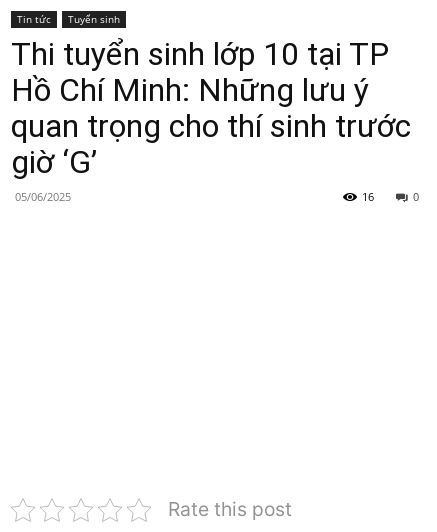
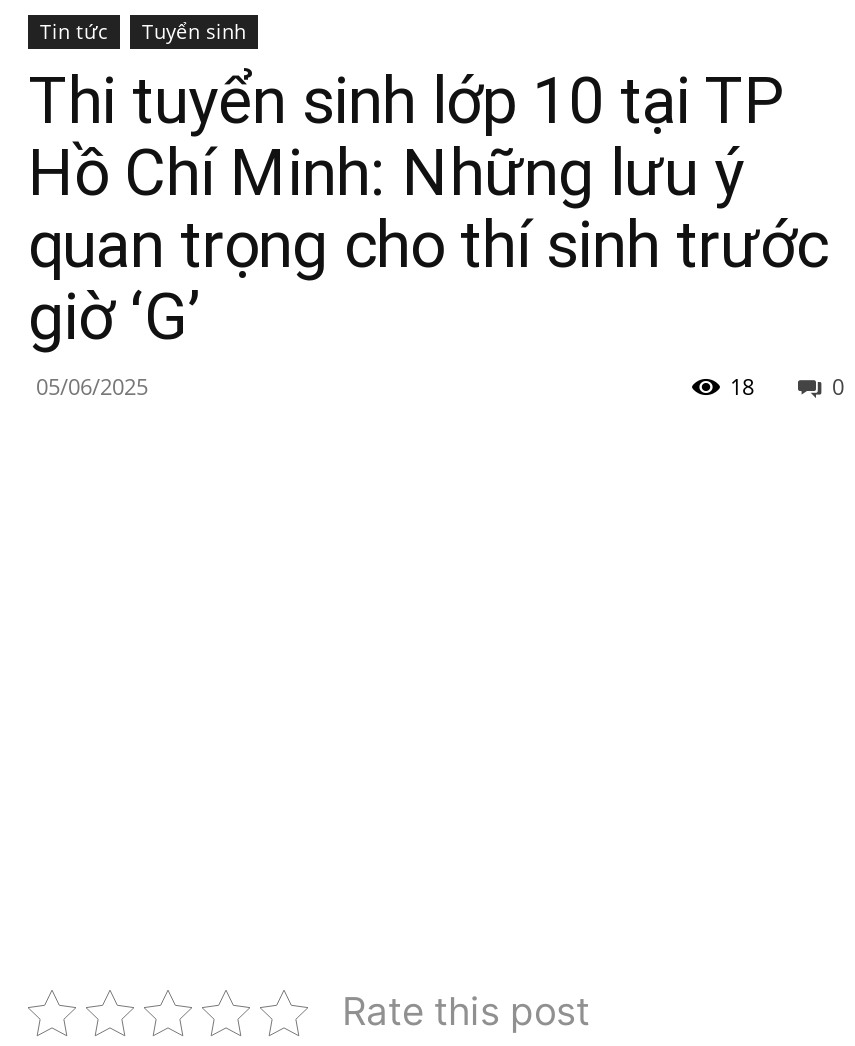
- 16
+ 18
